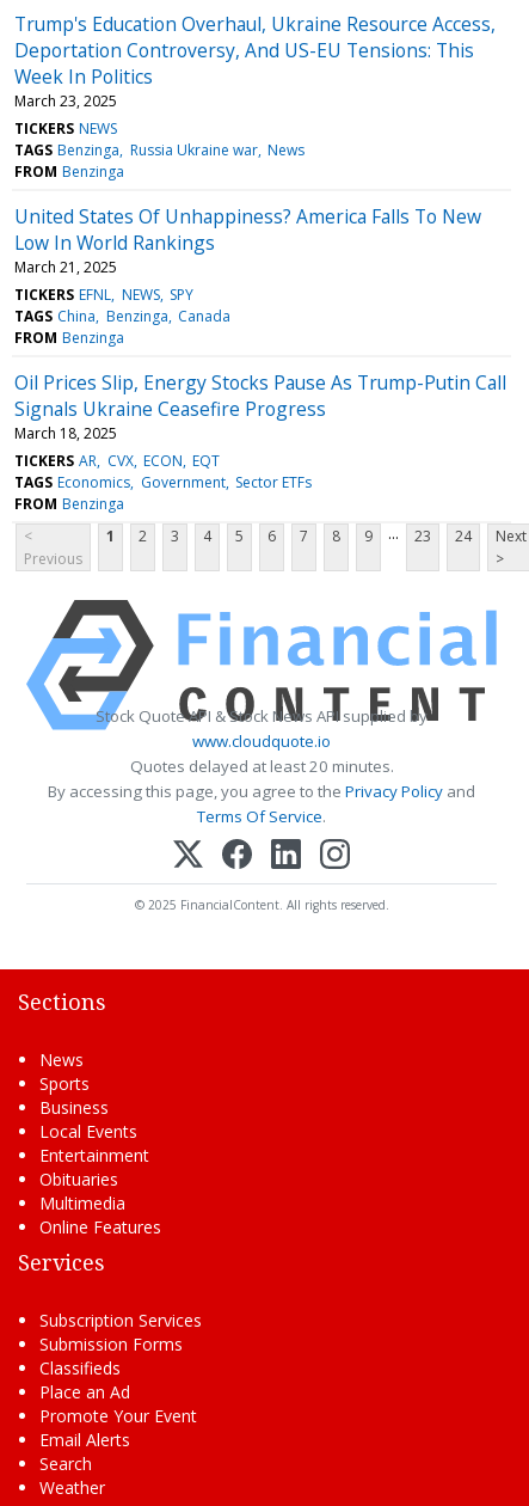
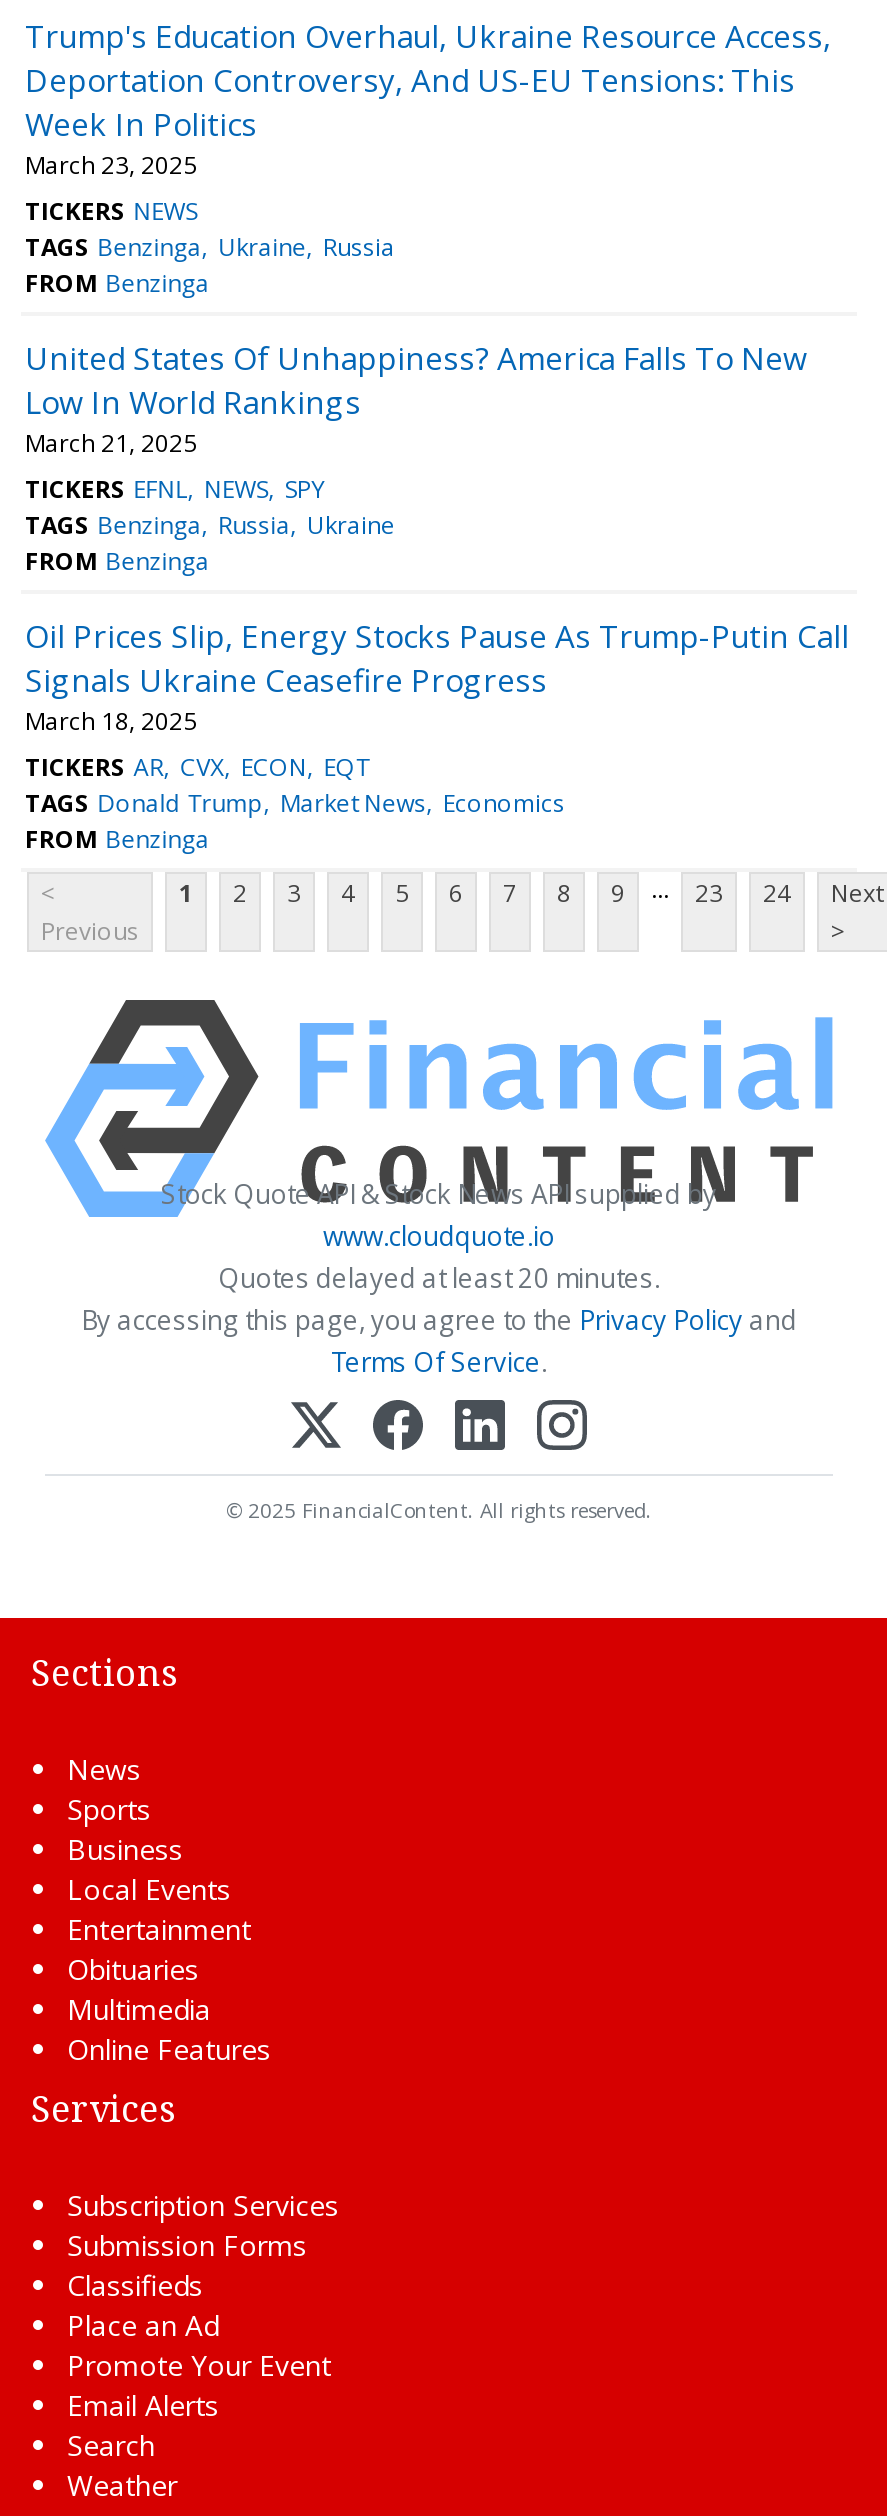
- TAGS Benzinga Russia Ukraine war News
+ TAGS Benzinga Ukraine Russia

- TAGS China Benzinga Canada
+ TAGS Benzinga Russia Ukraine

- TAGS Economics Government Sector ETFs
+ TAGS Donald Trump Market News Economics
